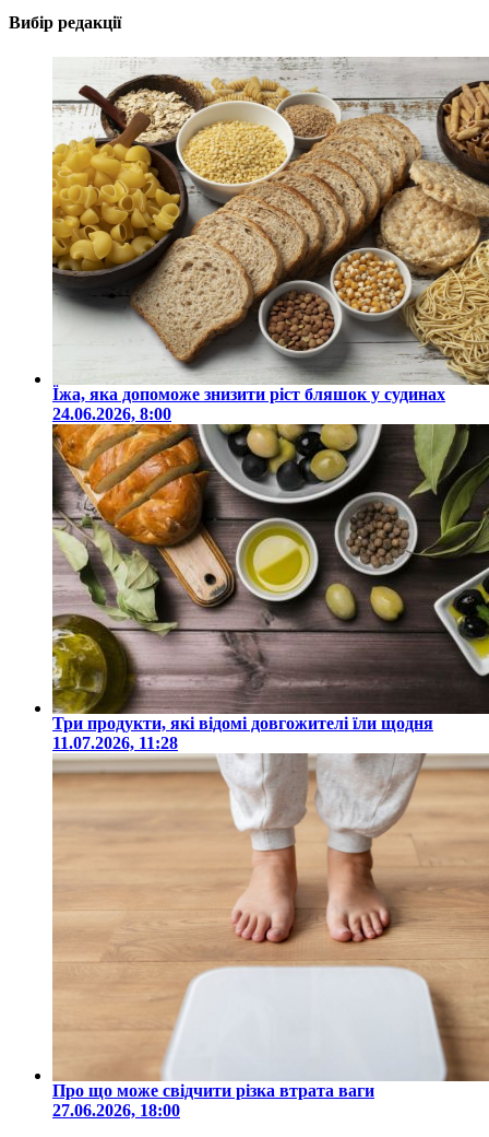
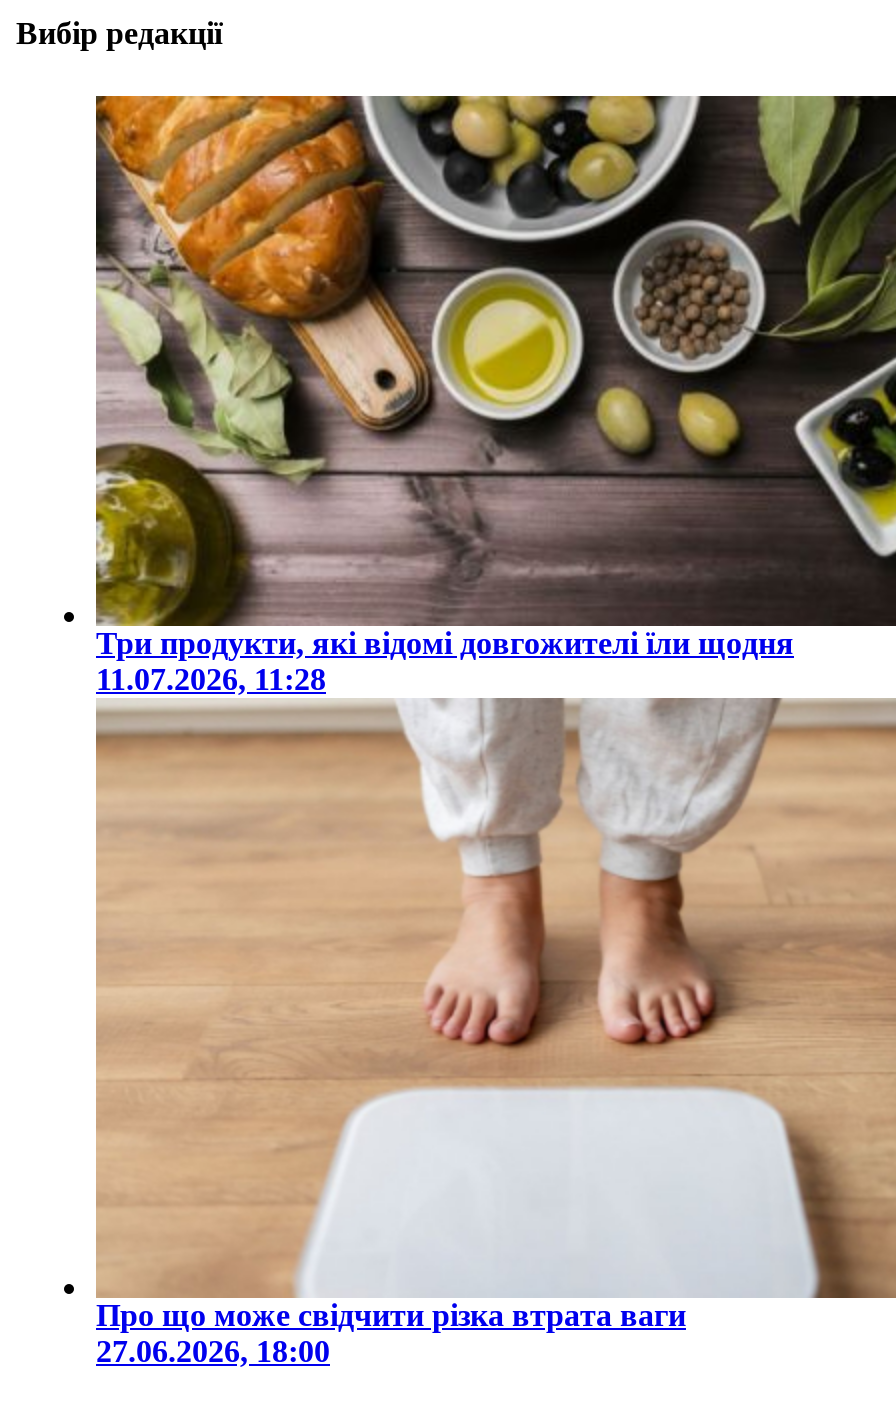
- [image]
- Їжа, яка допоможе знизити ріст бляшок у судинах
- 24.06.2026, 8:00
